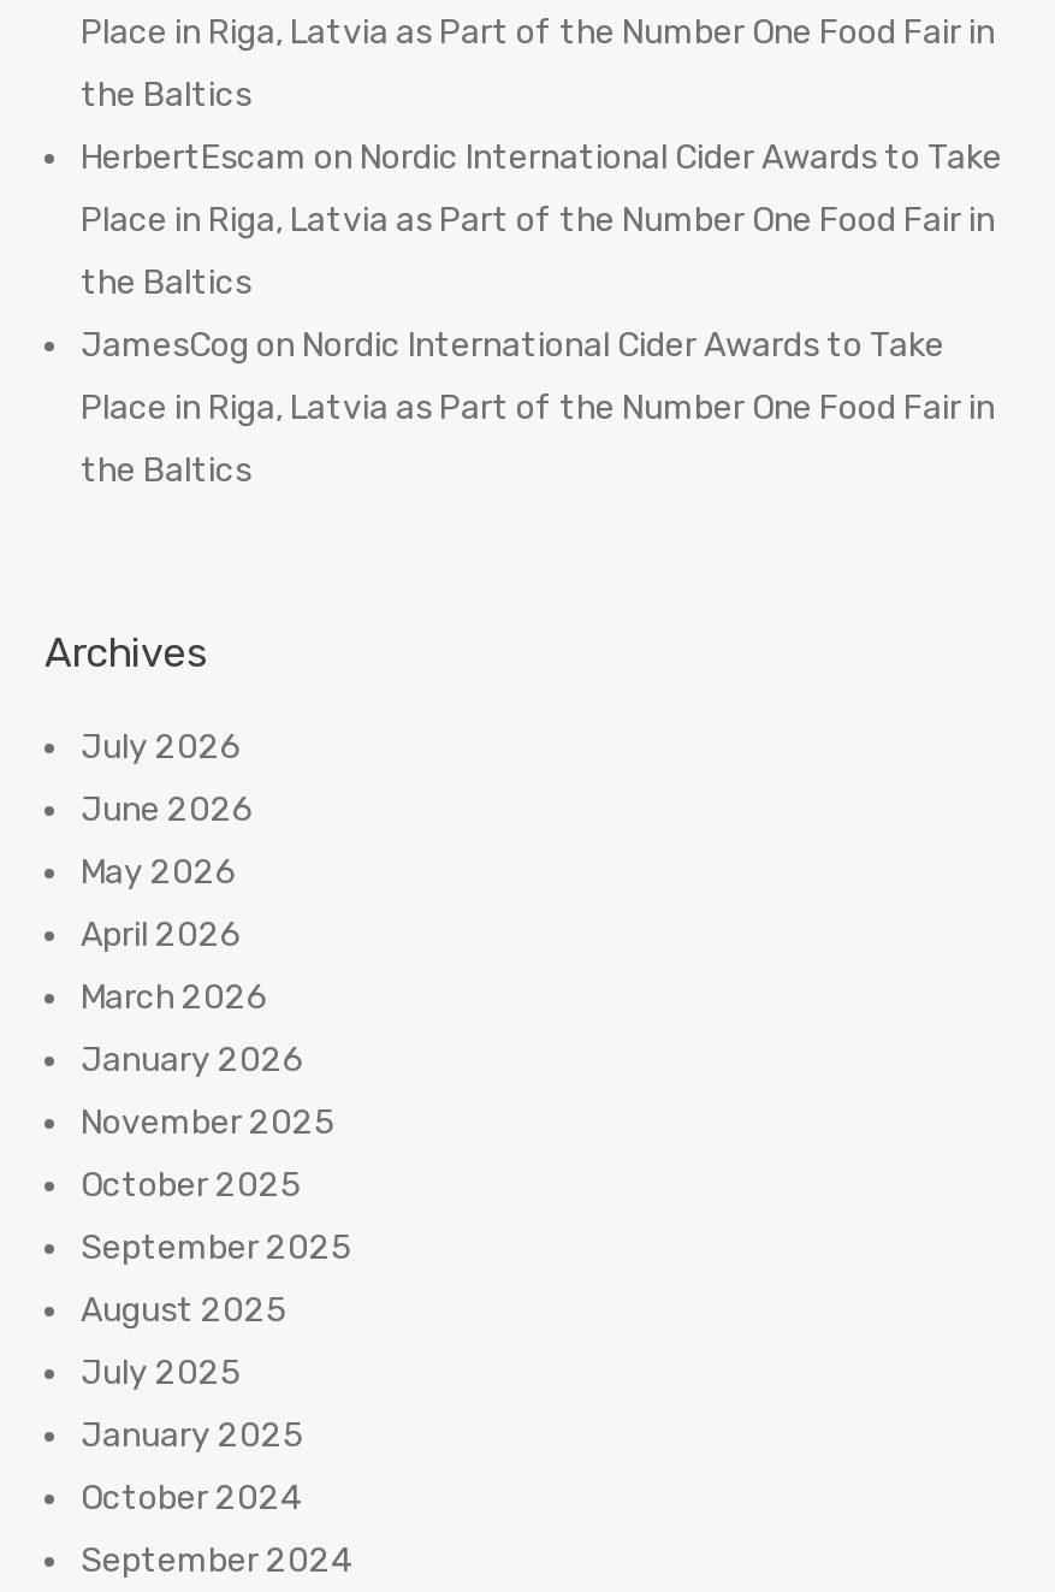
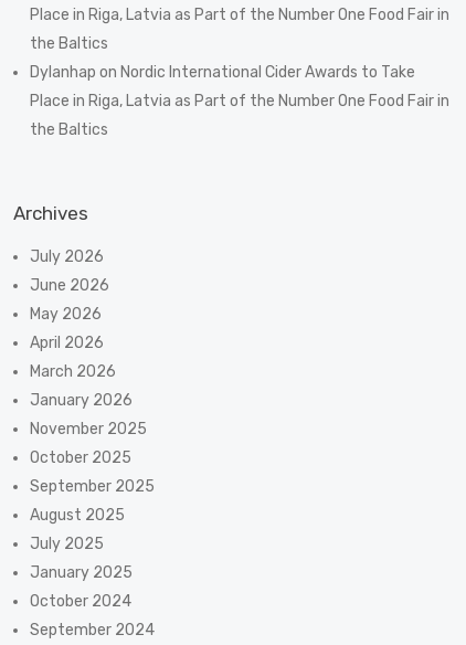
- HerbertEscam on Nordic International Cider Awards to Take
- Place in Riga, Latvia as Part of the Number One Food Fair in
- the Baltics
- JamesCog on Nordic International Cider Awards to Take
+ Dylanhap on Nordic International Cider Awards to Take
